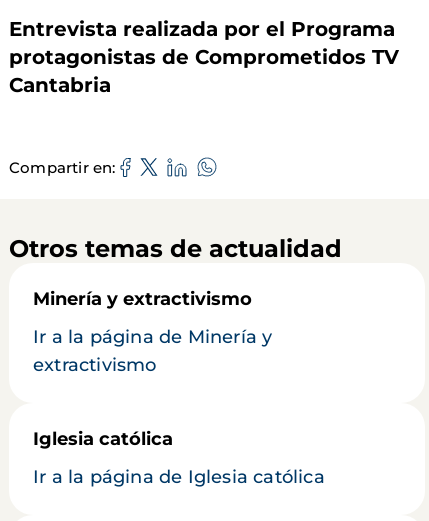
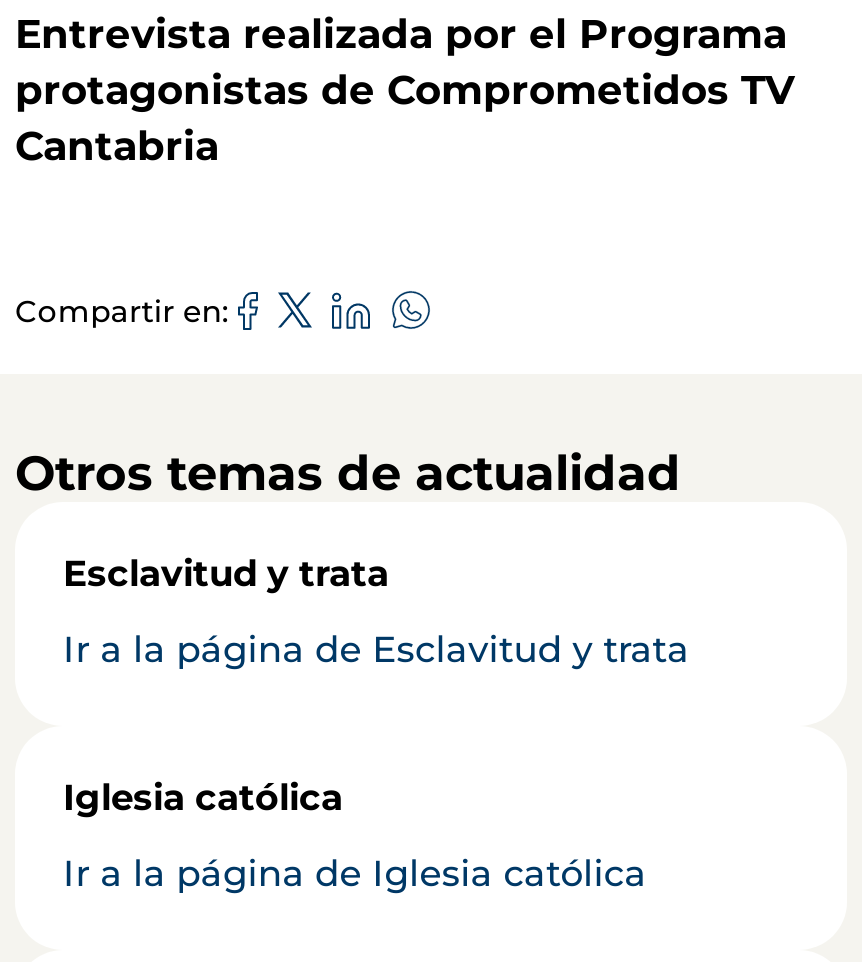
- Minería y extractivismo
+ Esclavitud y trata

- Ir a la página de Minería y
- extractivismo
+ Ir a la página de Esclavitud y trata
